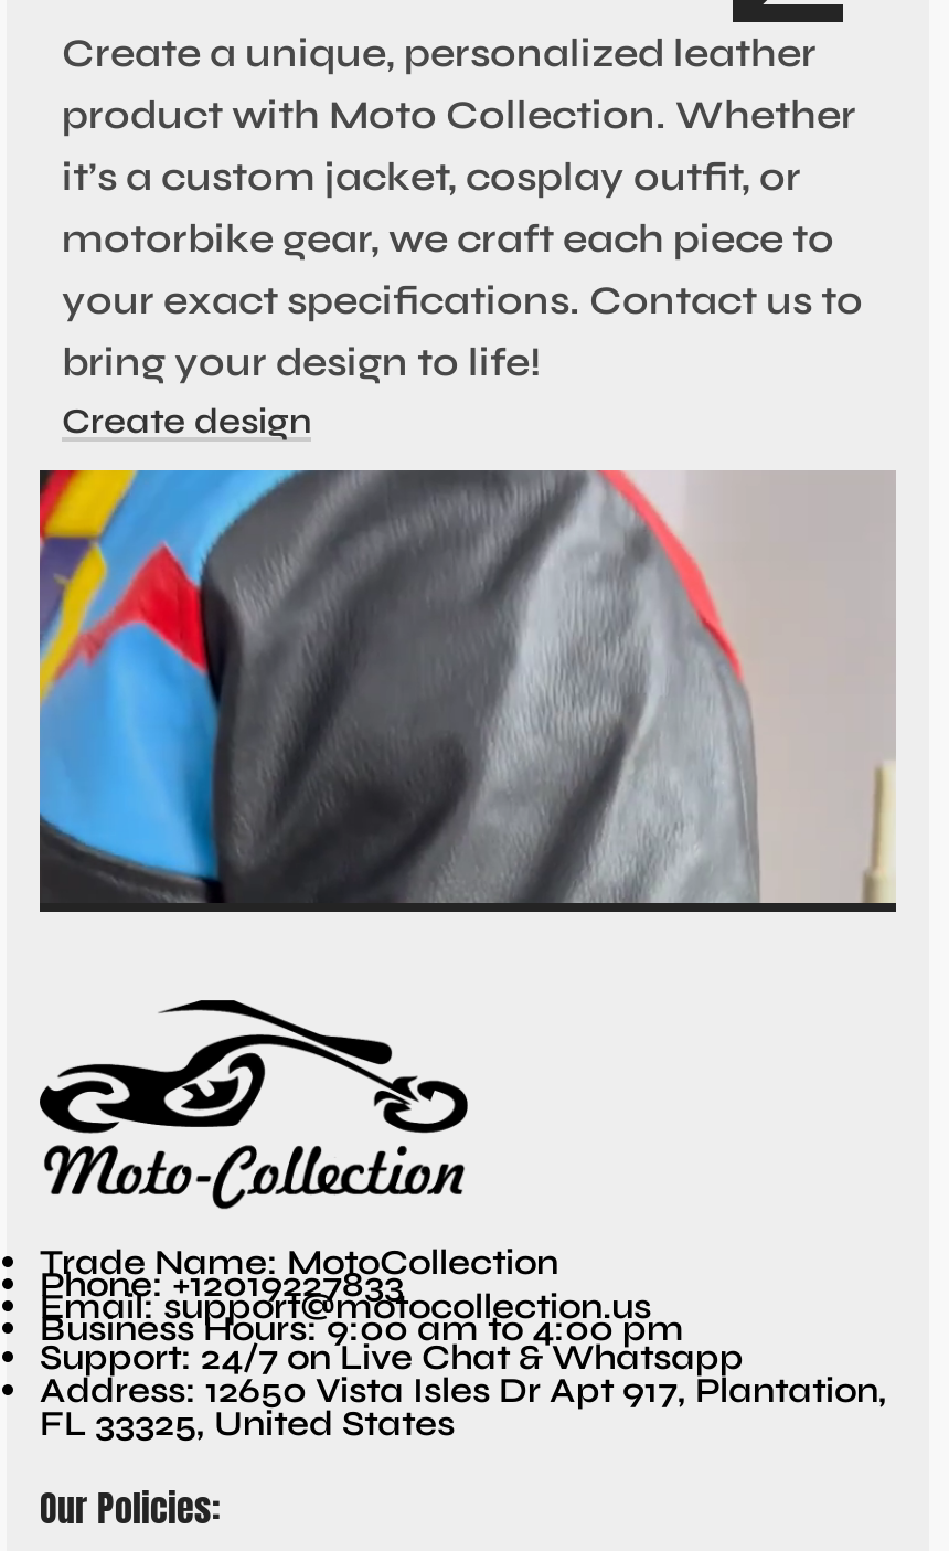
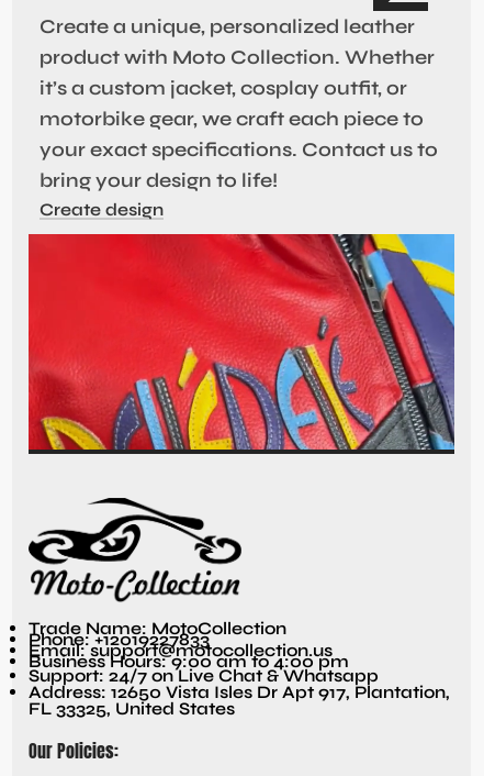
- [image]
+ [image]
